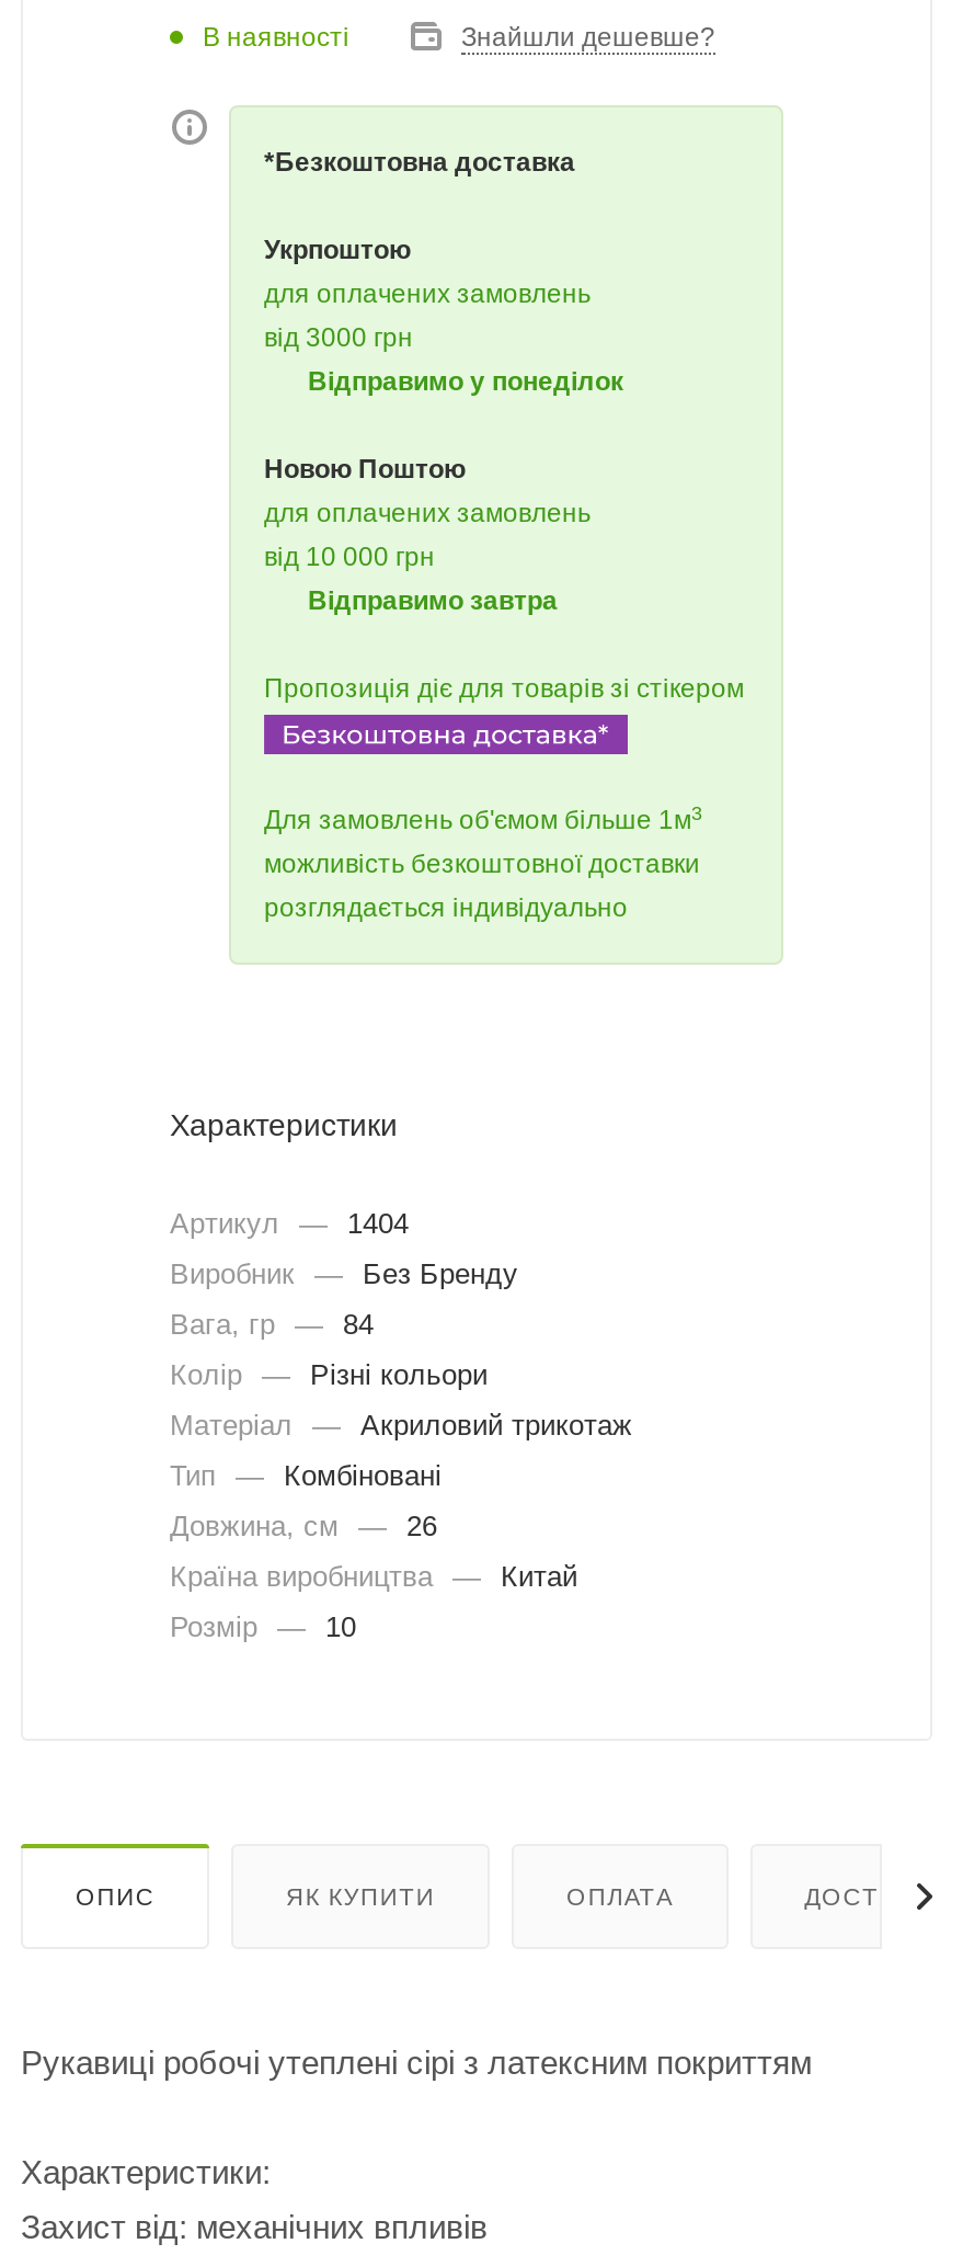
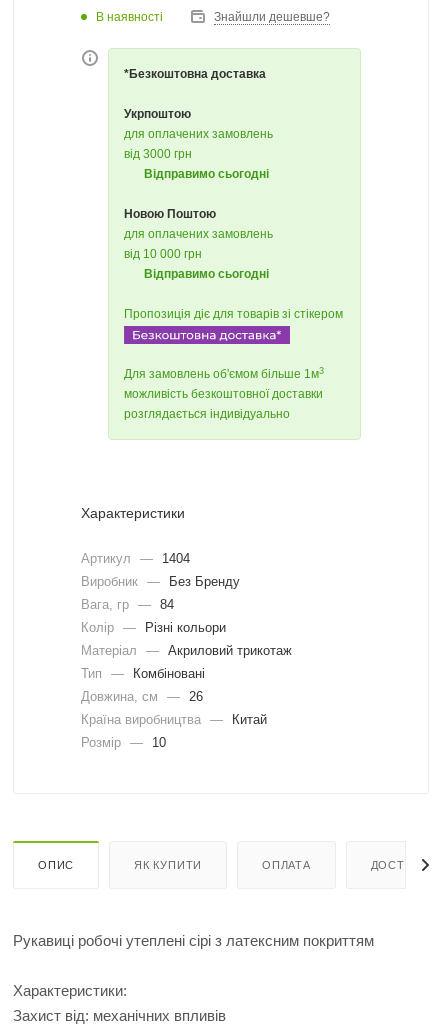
- Відправимо у понеділок
+ Відправимо сьогодні

- Відправимо завтра
+ Відправимо сьогодні
